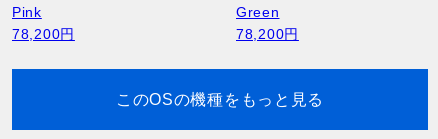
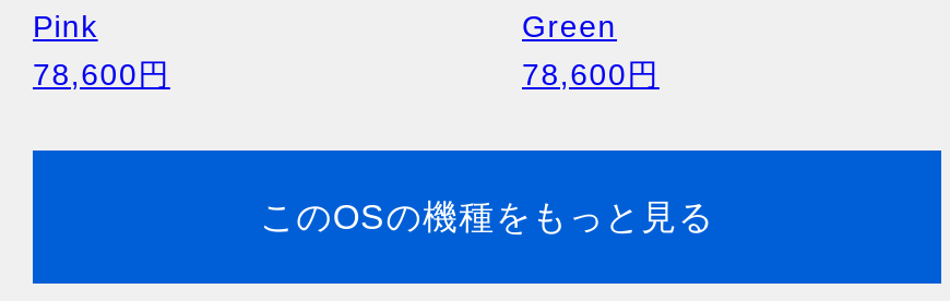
- 78,200円
+ 78,600円

- 78,200円
+ 78,600円
